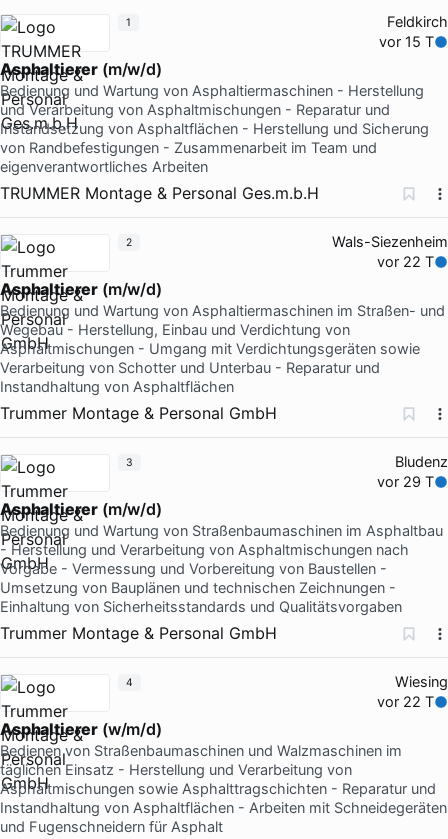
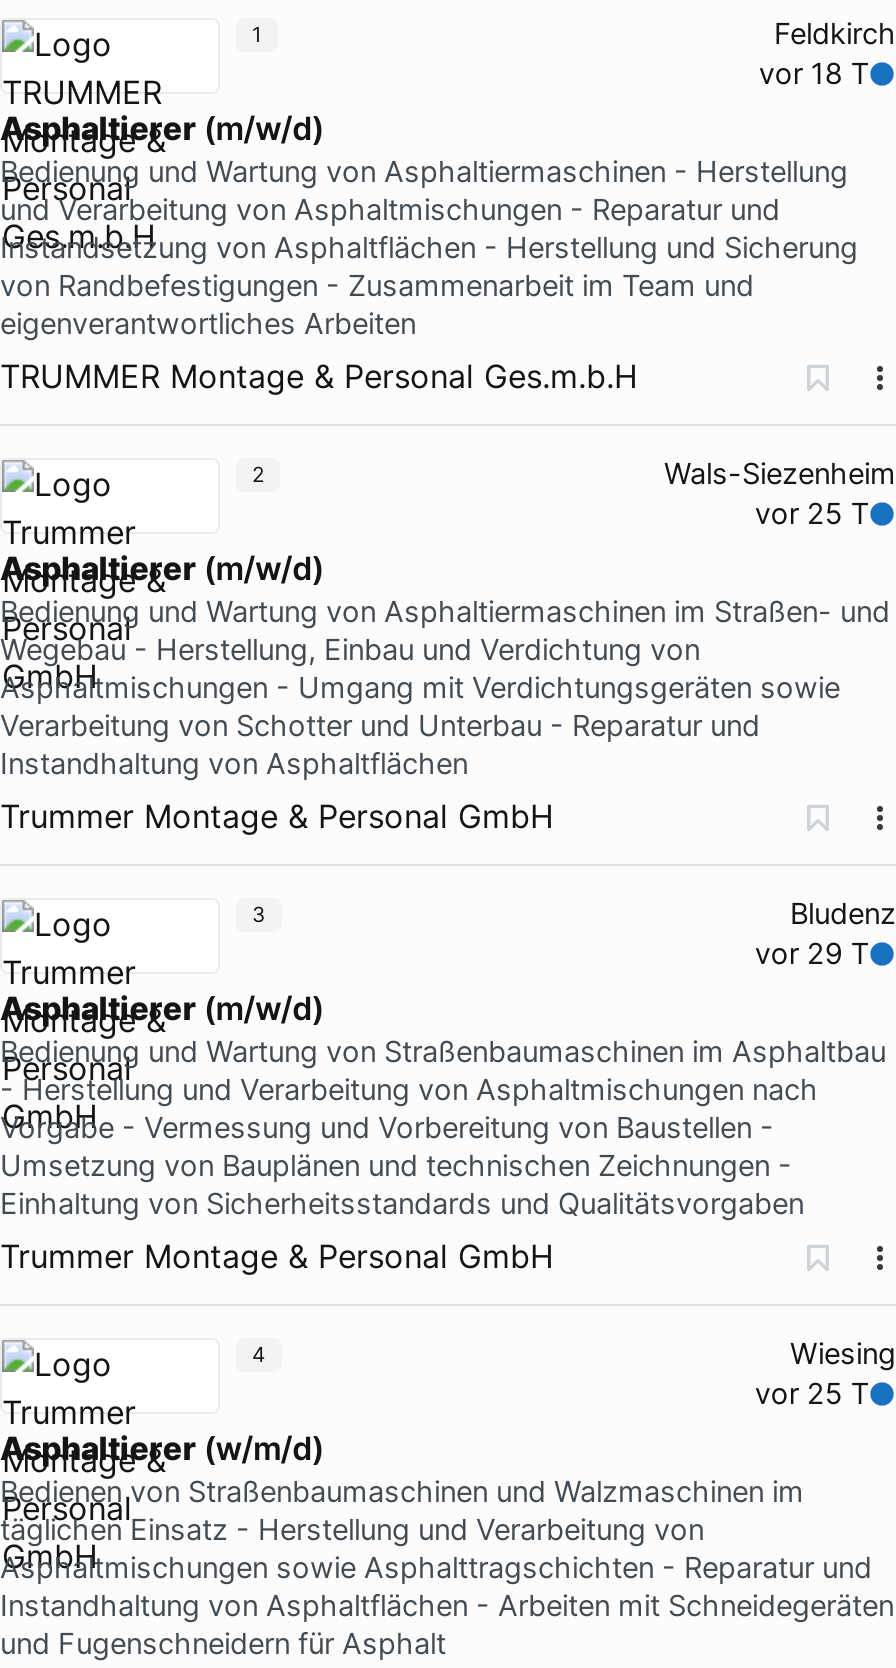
- vor 15 T
+ vor 18 T

- vor 22 T
+ vor 25 T

- vor 22 T
+ vor 25 T
